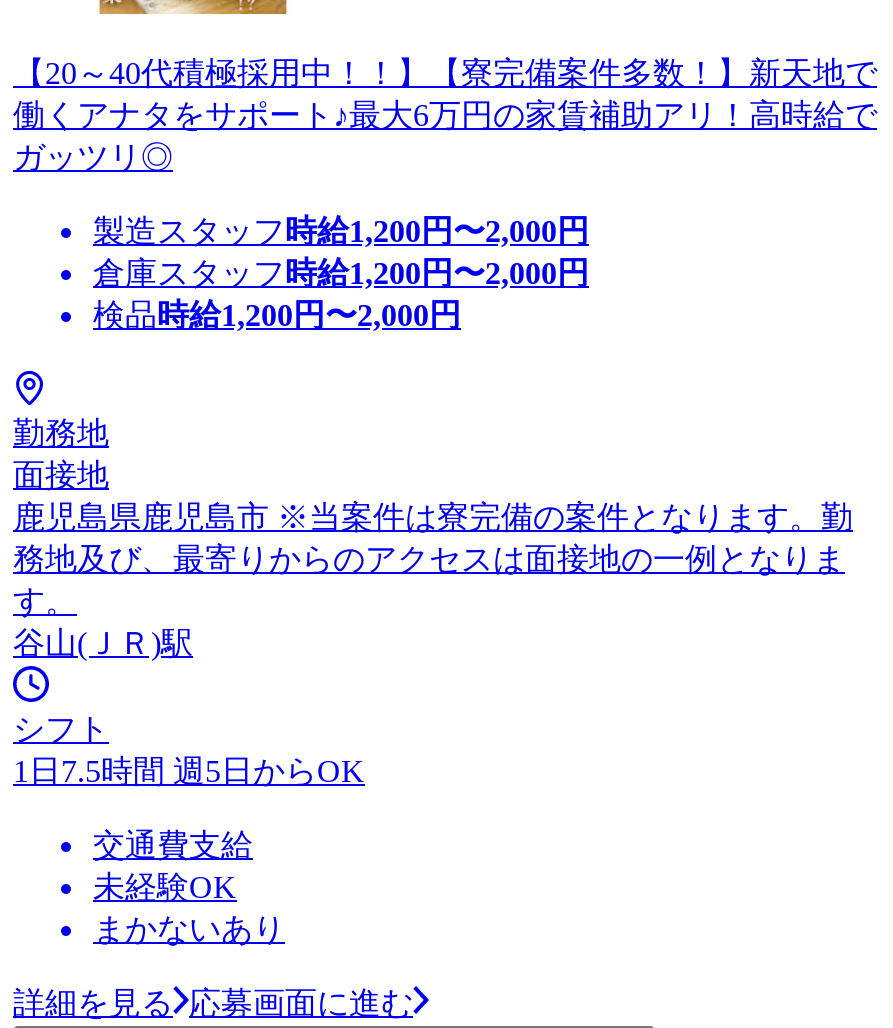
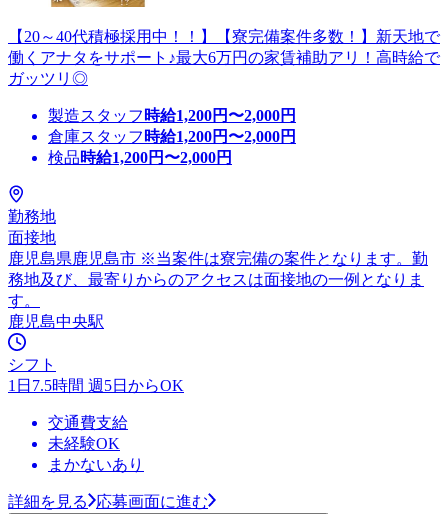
- 谷山(ＪＲ)駅
+ 鹿児島中央駅
